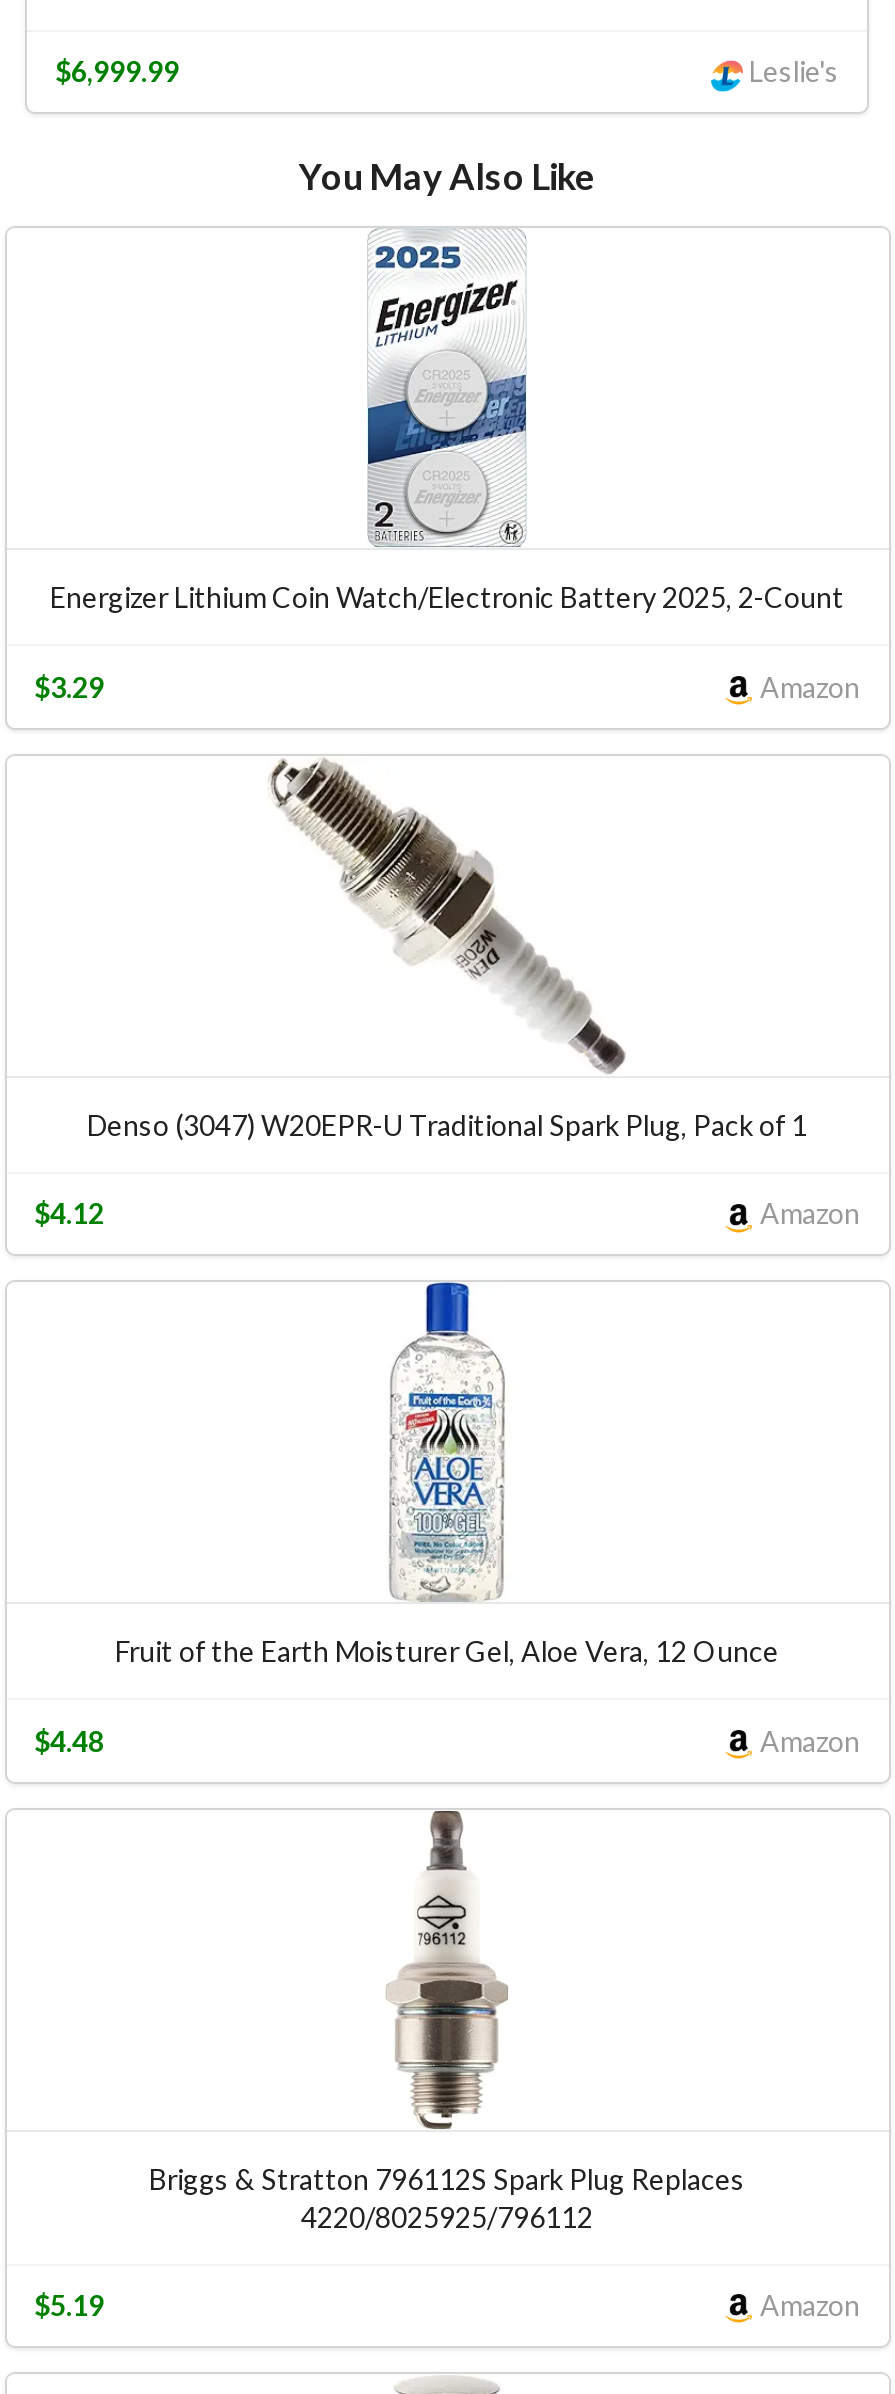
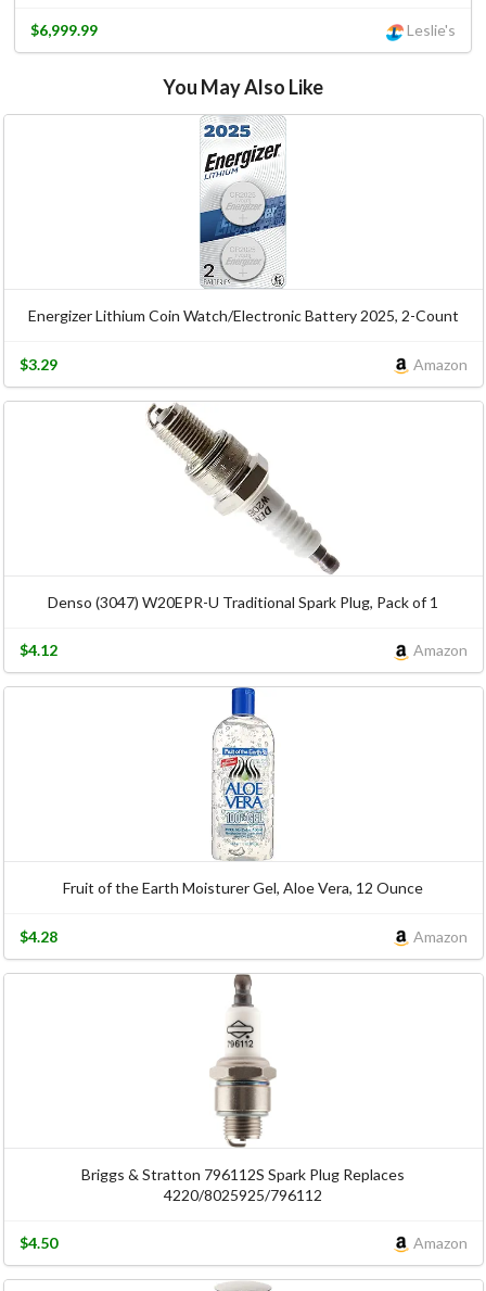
- $4.48
+ $4.28

- $5.19
+ $4.50
